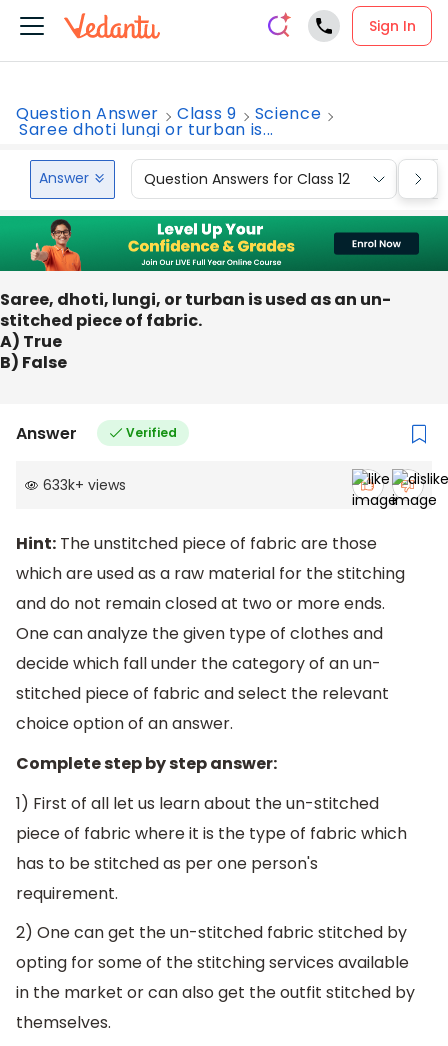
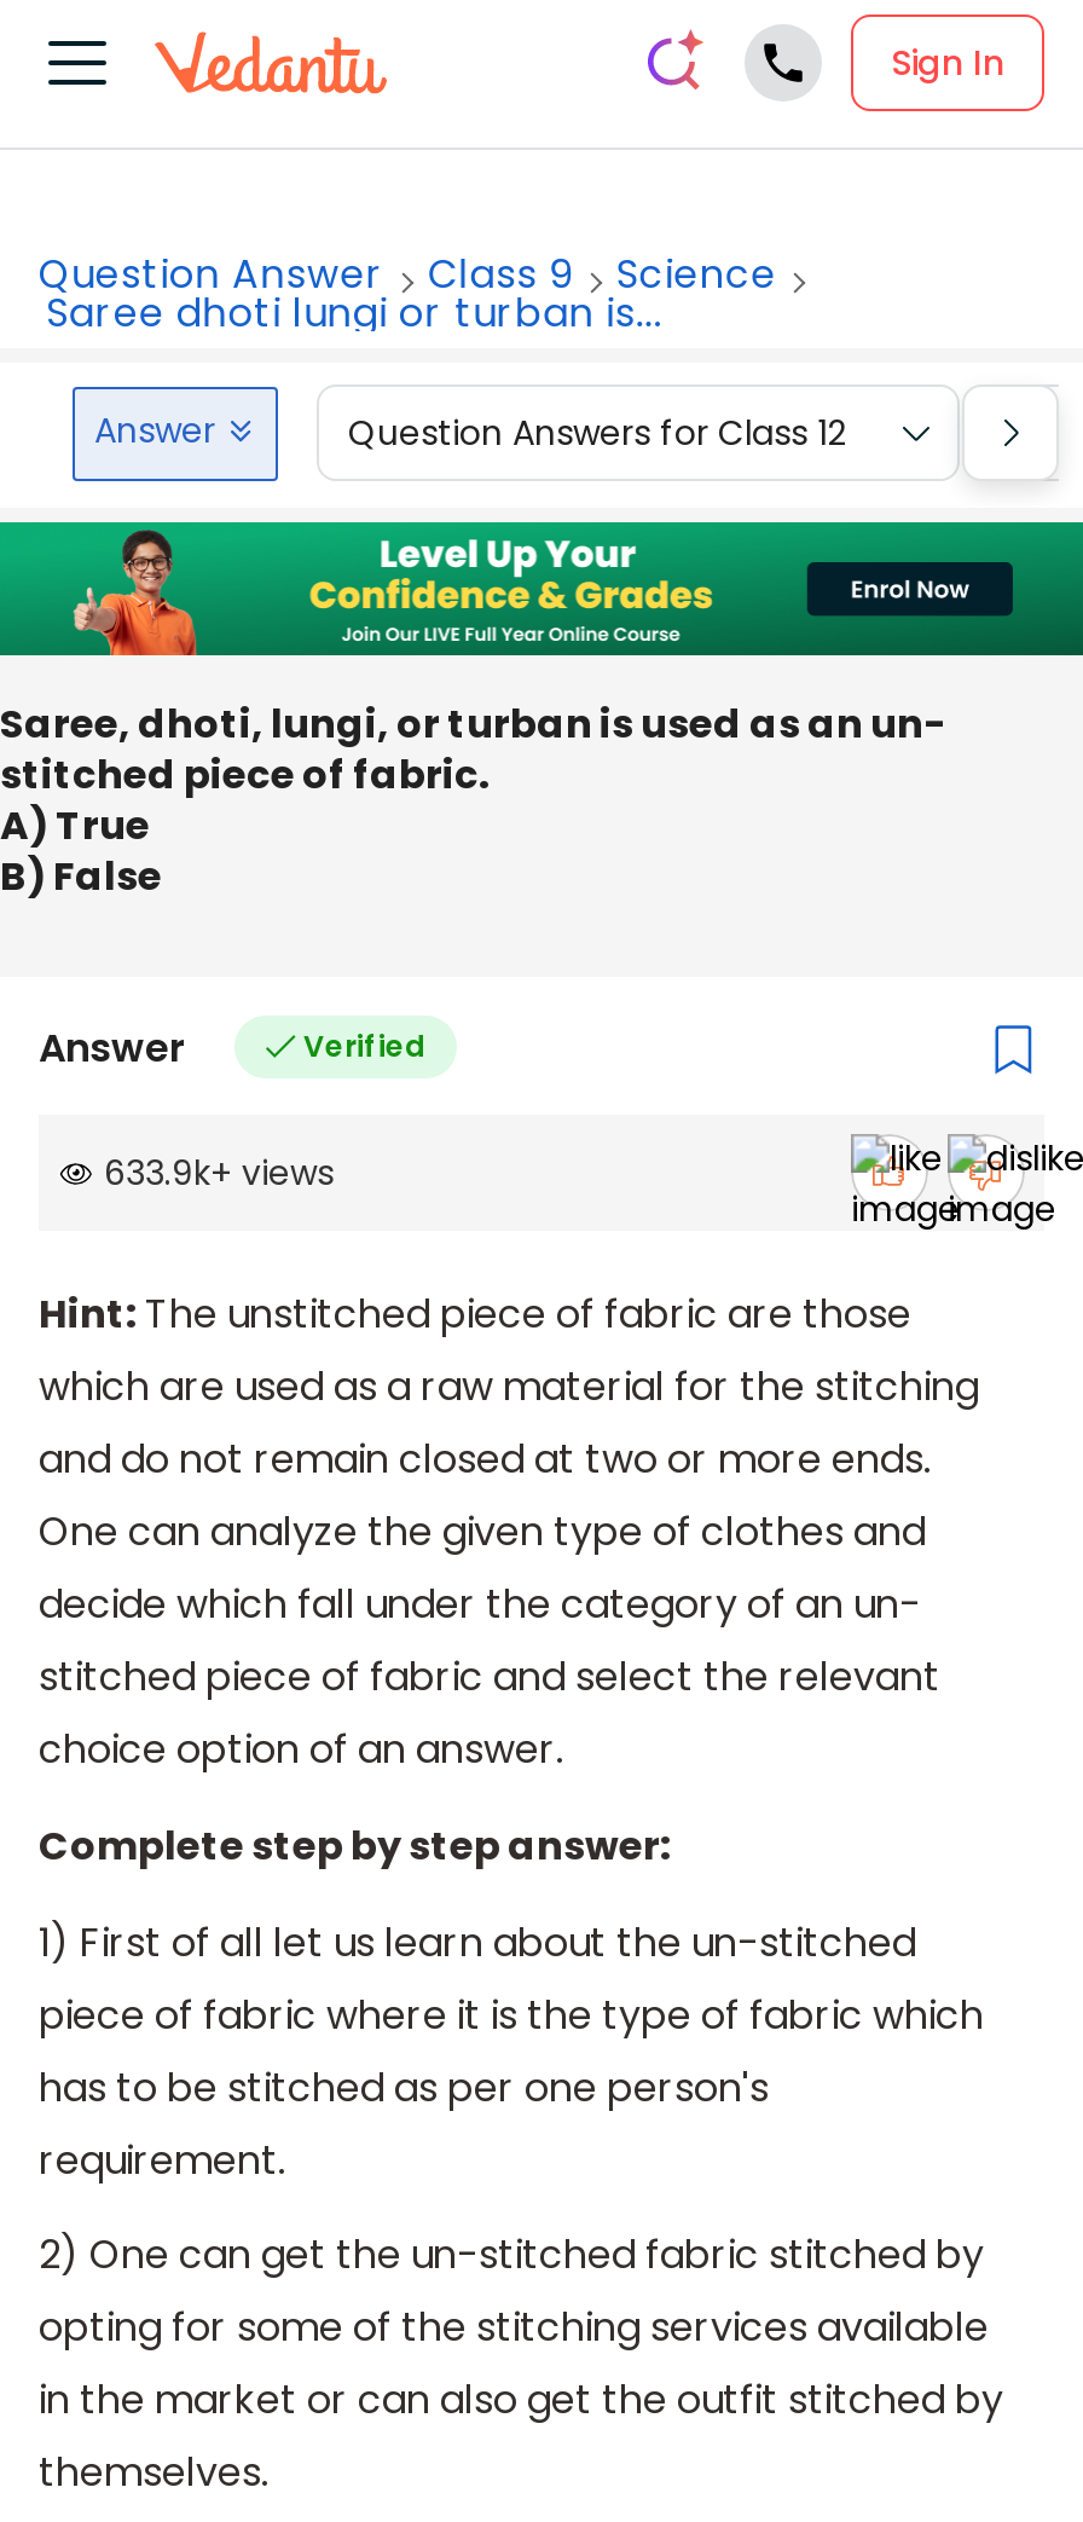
- 633k+ views
+ 633.9k+ views
